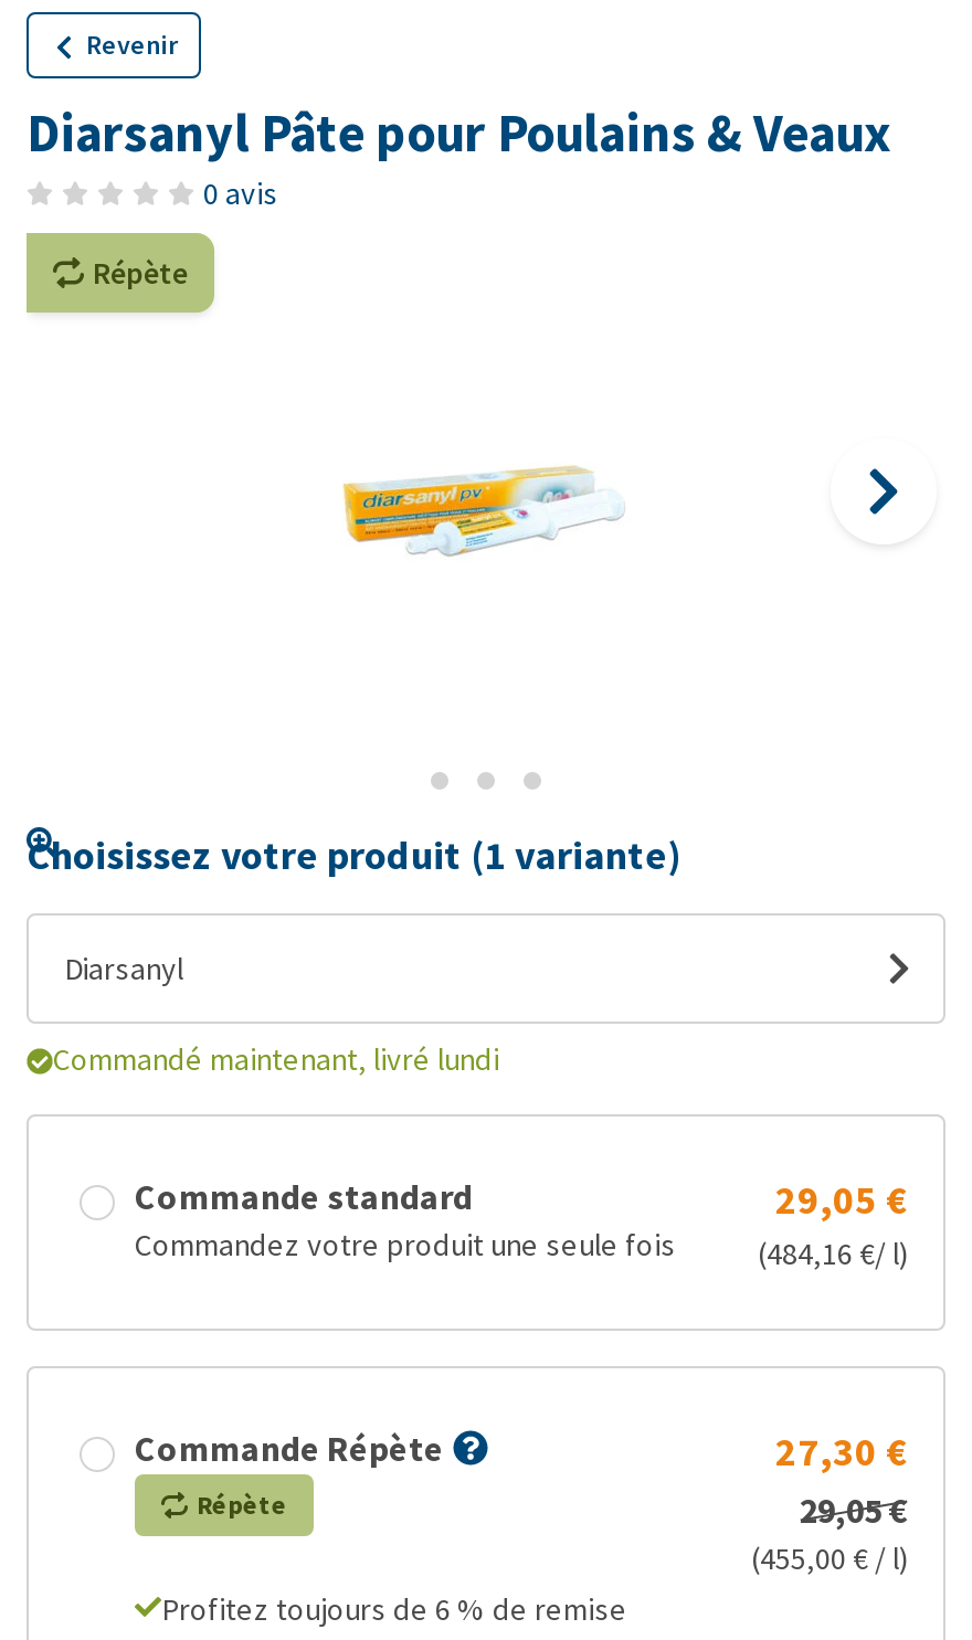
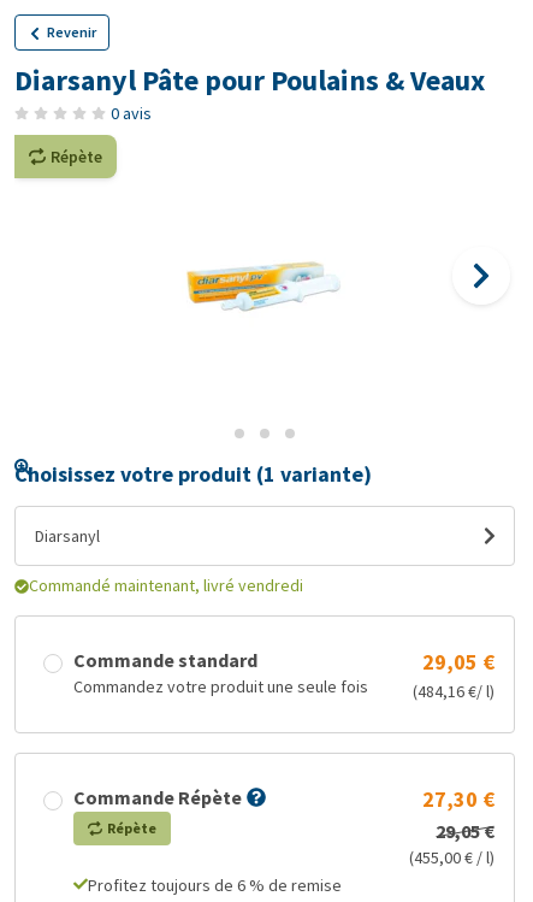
- Commandé maintenant, livré lundi
+ Commandé maintenant, livré vendredi
